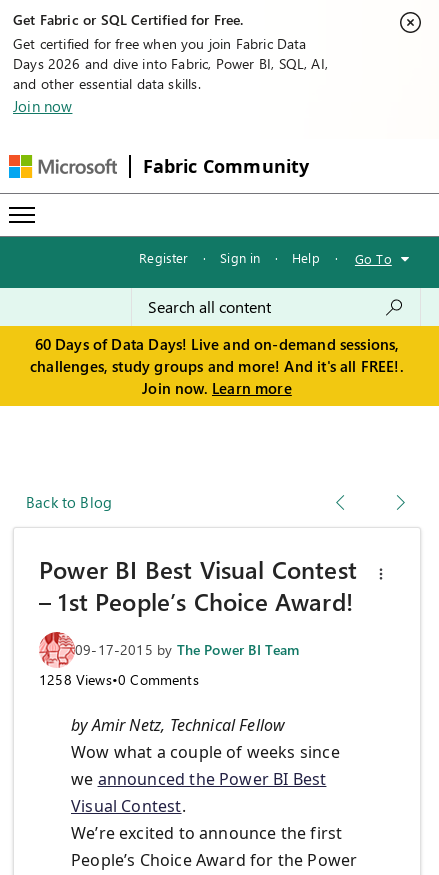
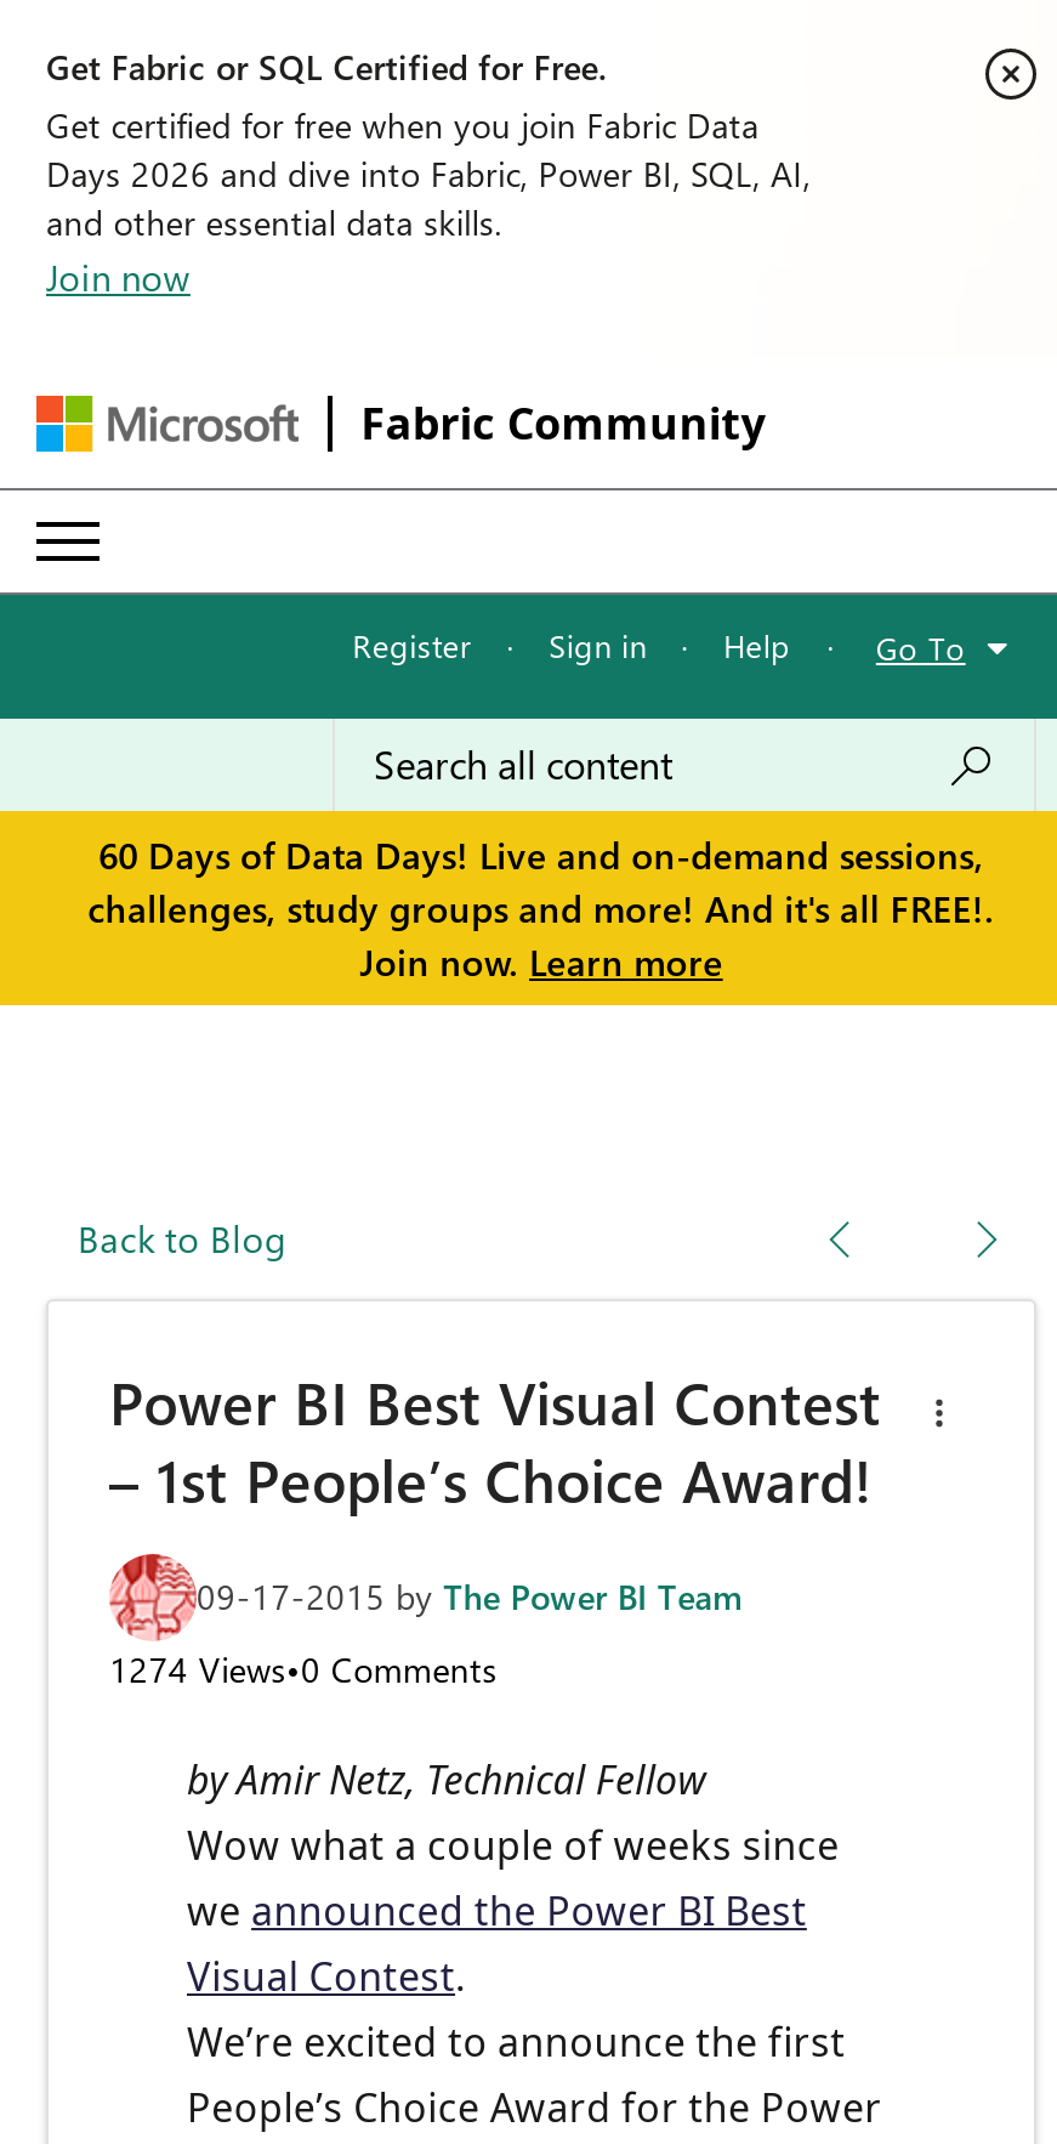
- 1258 Views•0 Comments
+ 1274 Views•0 Comments
